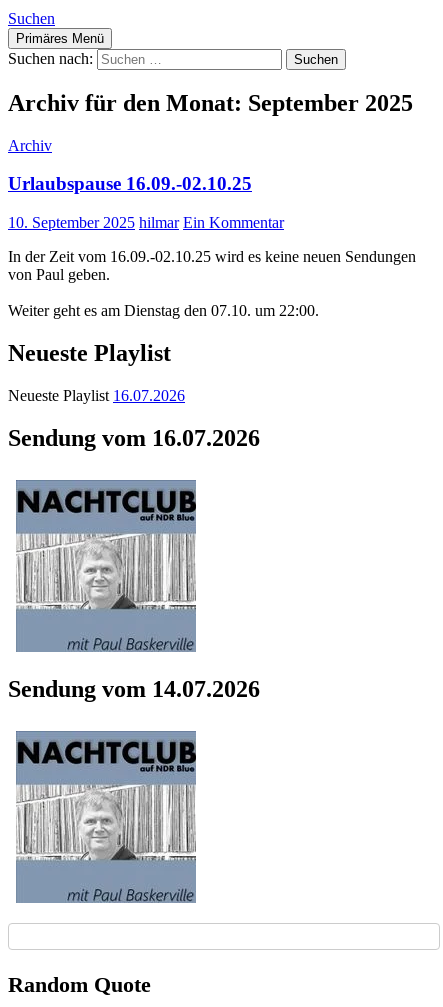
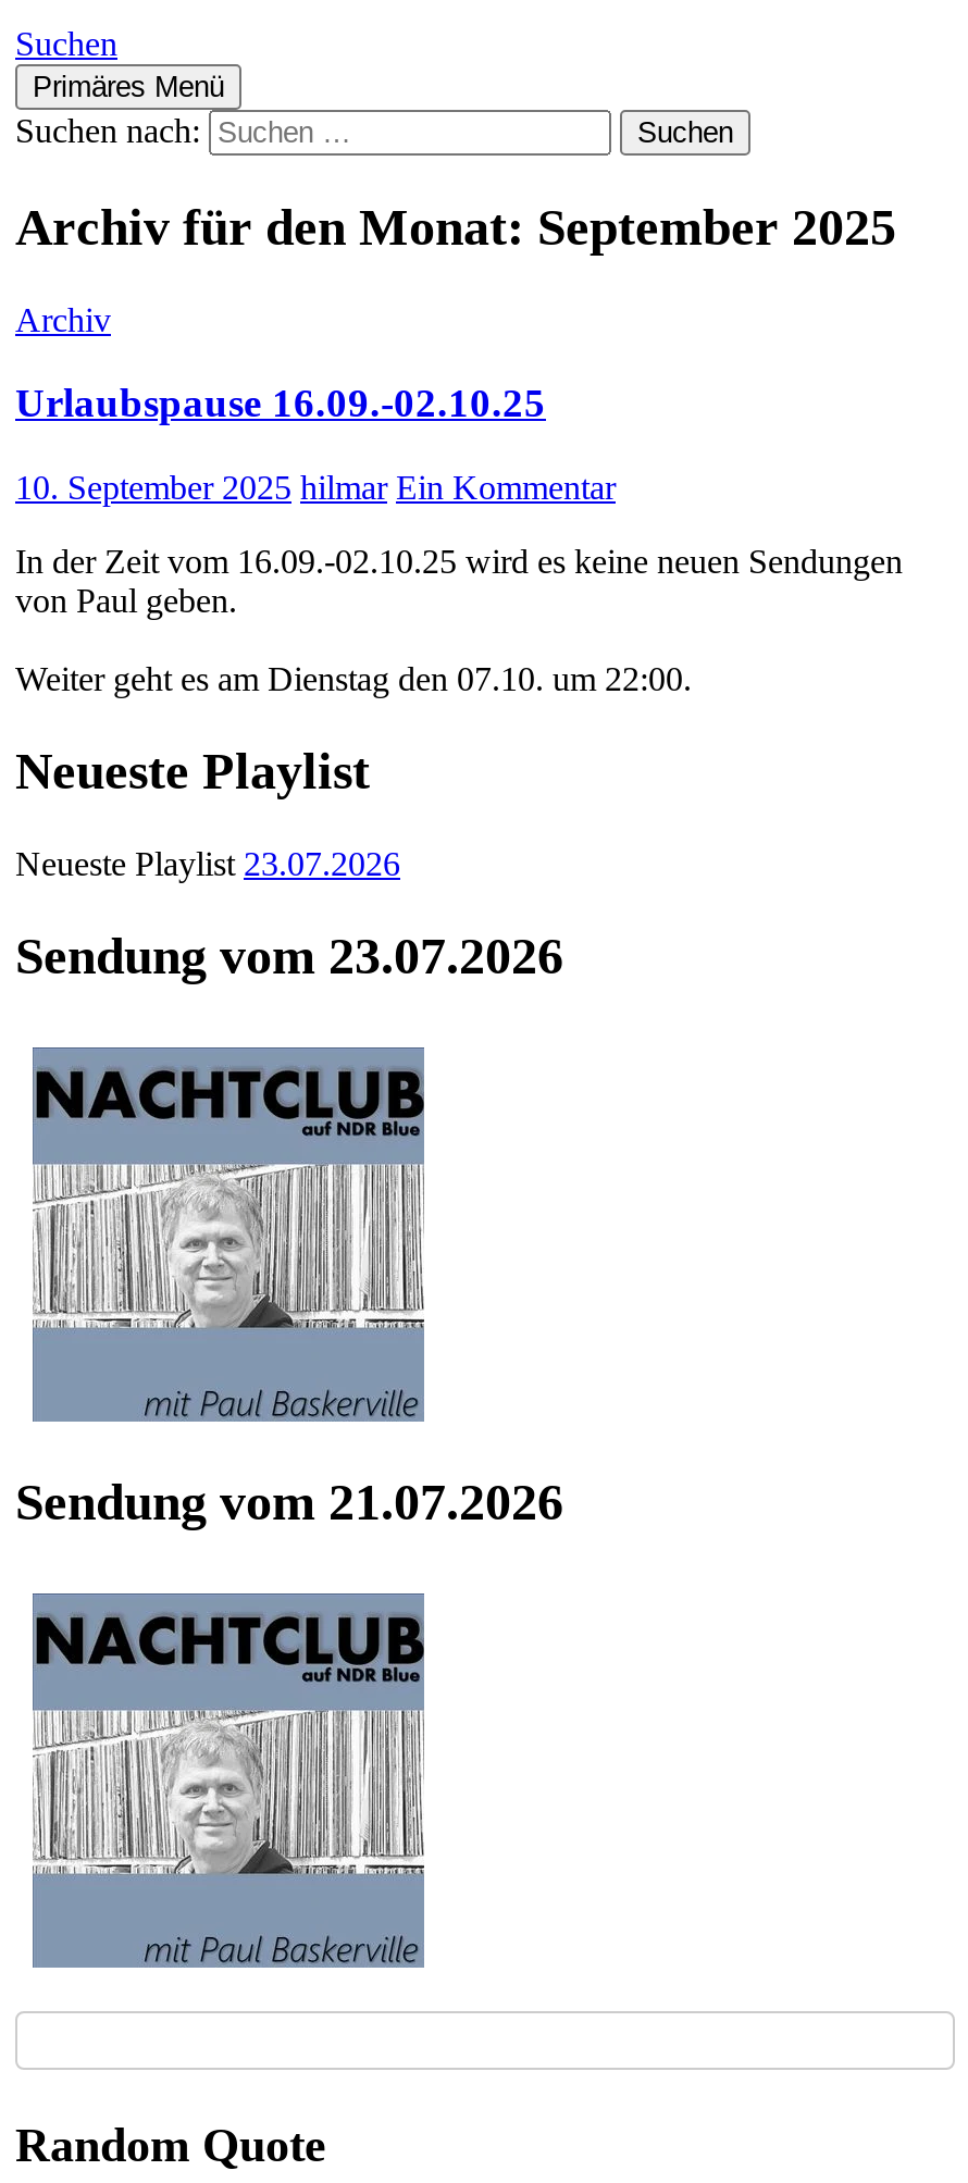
- Neueste Playlist 16.07.2026
+ Neueste Playlist 23.07.2026

- Sendung vom 16.07.2026
+ Sendung vom 23.07.2026

- Sendung vom 14.07.2026
+ Sendung vom 21.07.2026
